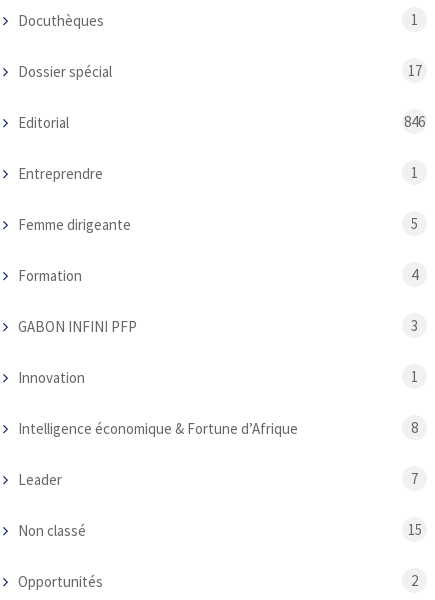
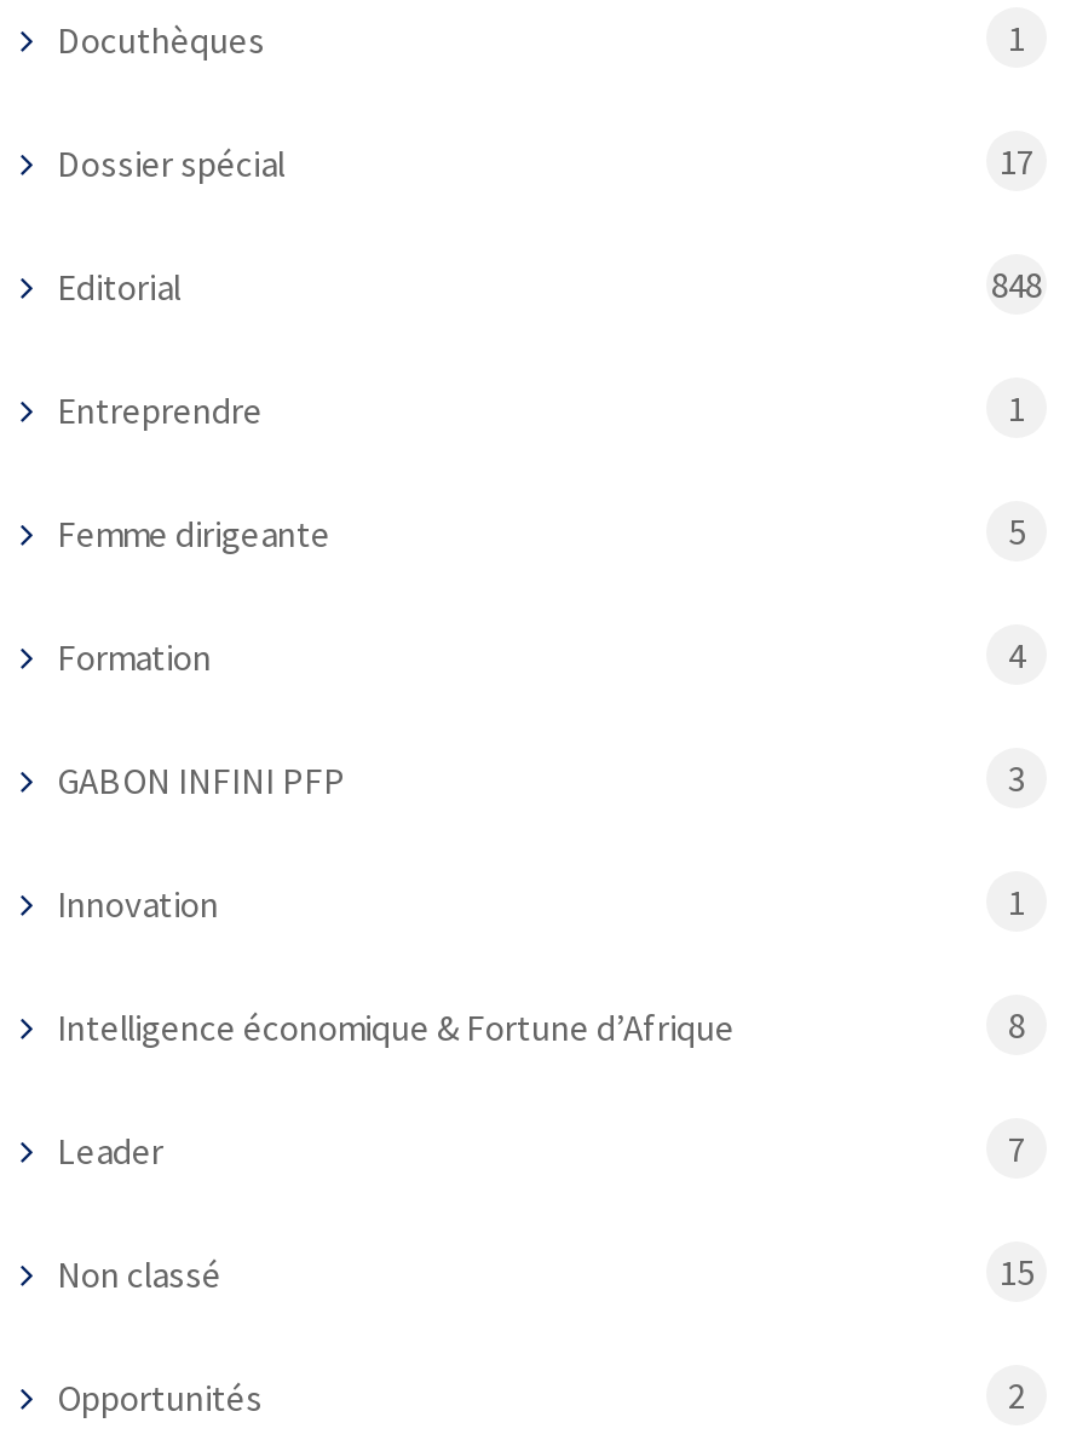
- 846
+ 848
